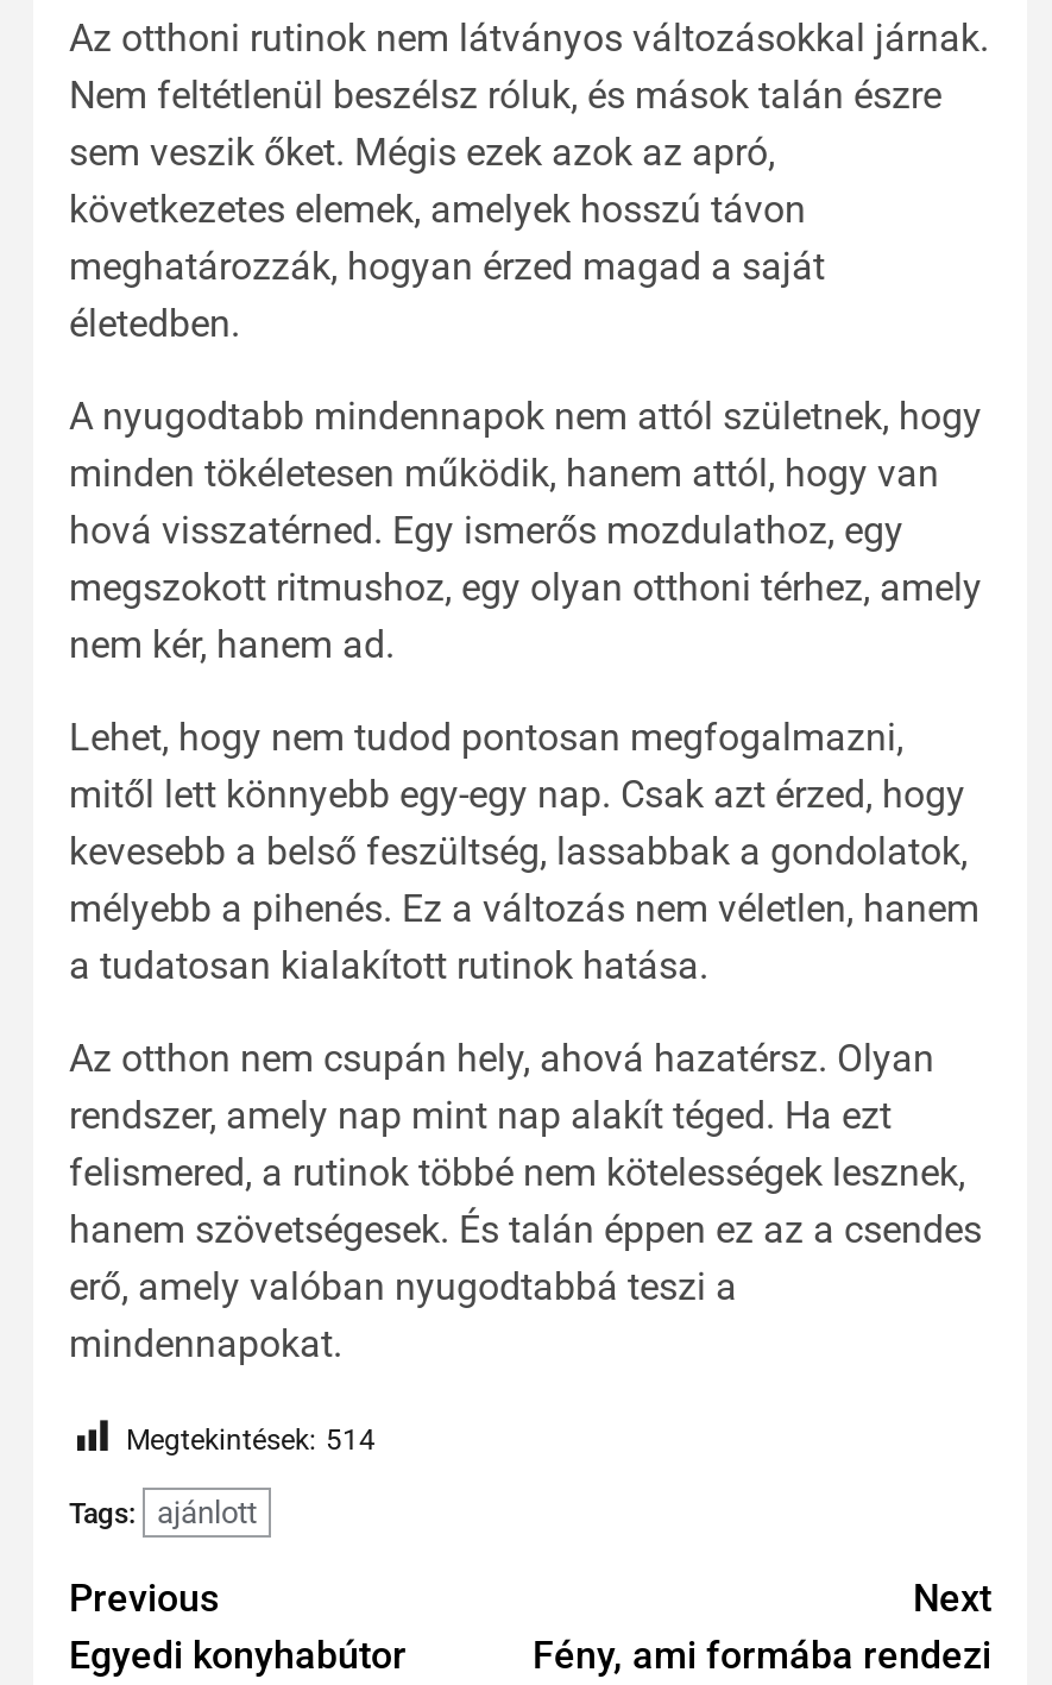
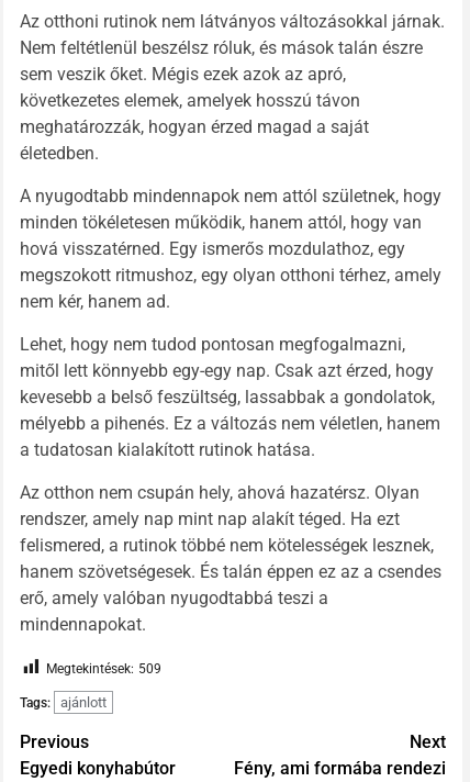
- Megtekintések: 514
+ Megtekintések: 509
